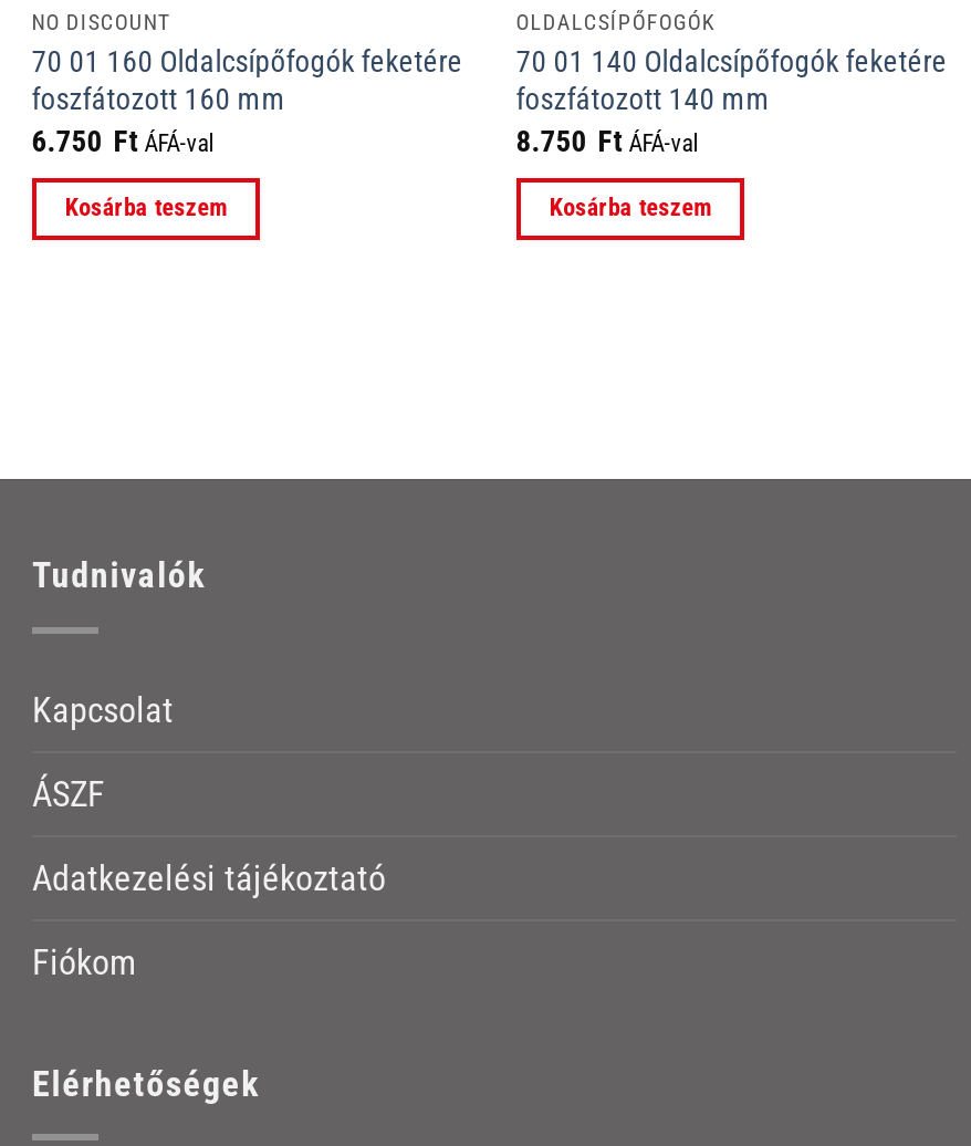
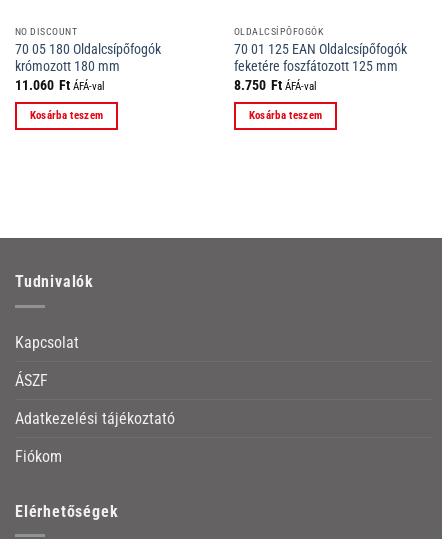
- 70 01 160 Oldalcsípőfogók feketére
- foszfátozott 160 mm
- 6.750 Ft ÁFÁ-val
+ 70 05 180 Oldalcsípőfogók
+ krómozott 180 mm
+ 11.060 Ft ÁFÁ-val

- 70 01 140 Oldalcsípőfogók feketére
- foszfátozott 140 mm
+ 70 01 125 EAN Oldalcsípőfogók
+ feketére foszfátozott 125 mm
